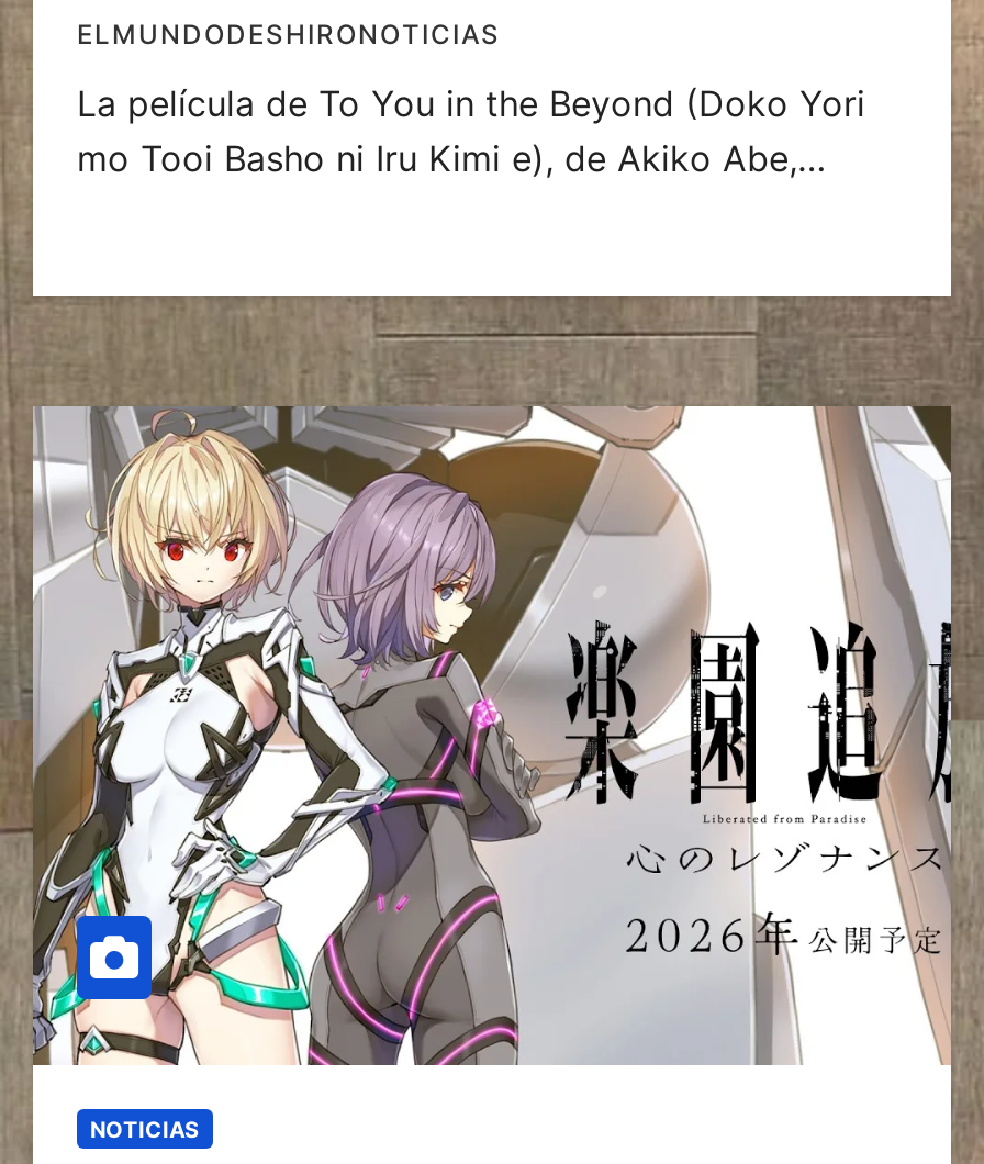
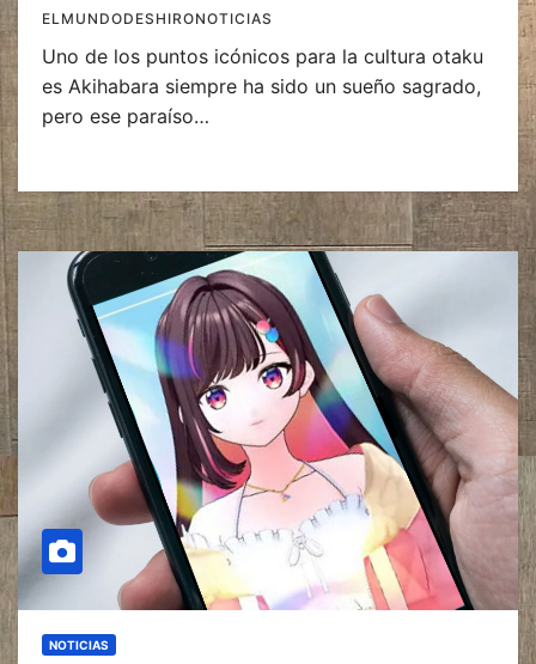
- La película de To You in the Beyond (Doko Yori
- mo Tooi Basho ni Iru Kimi e), de Akiko Abe,…
+ Uno de los puntos icónicos para la cultura otaku
+ es Akihabara siempre ha sido un sueño sagrado,
+ pero ese paraíso…

- [image]
+ [image]
